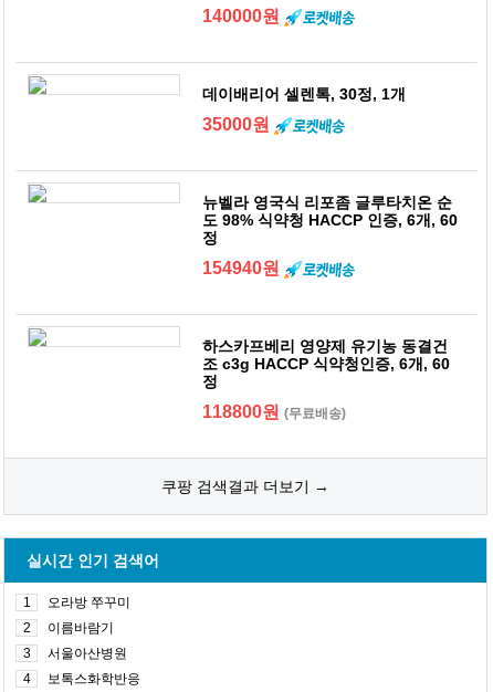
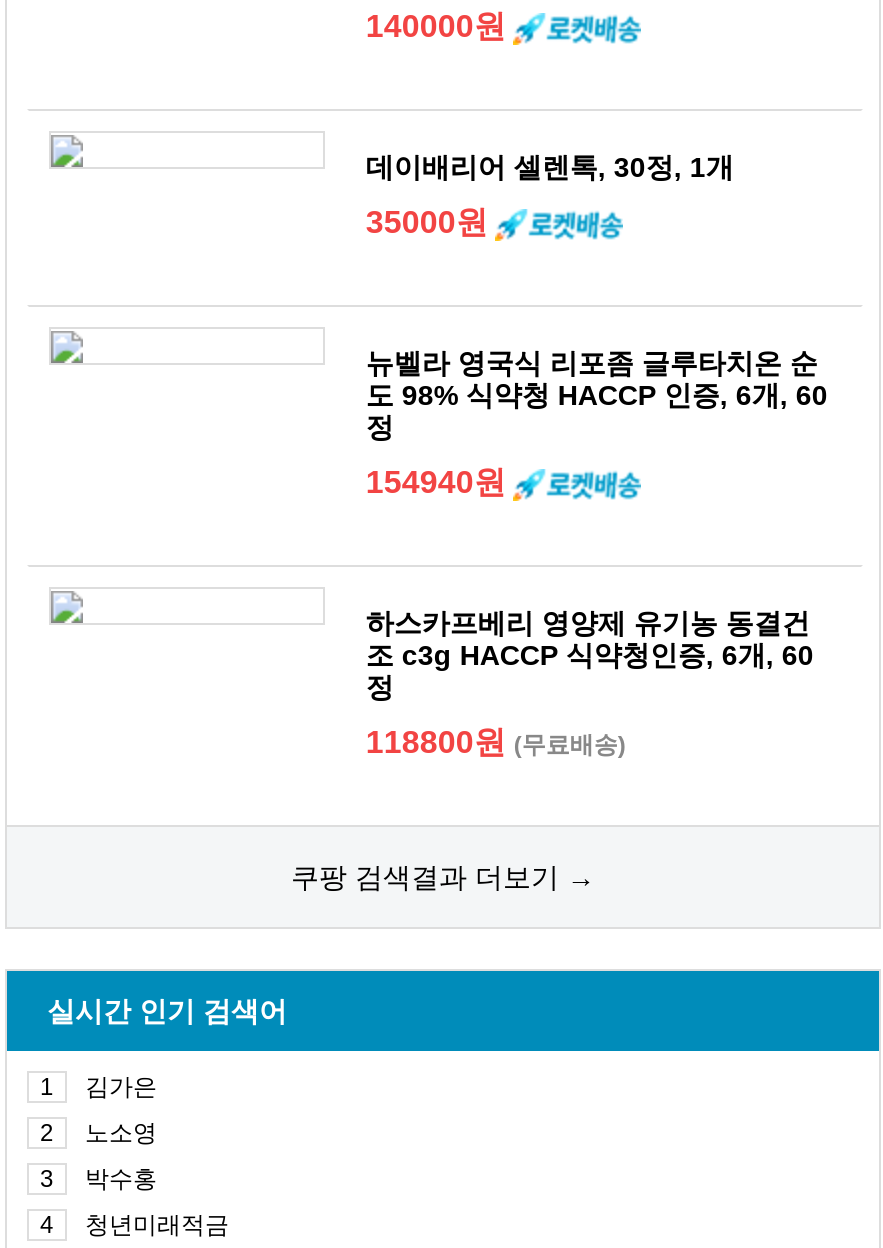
- 오라방 쭈꾸미
+ 김가은

- 이름바람기
+ 노소영

- 서울아산병원
+ 박수홍

- 보톡스화학반응
+ 청년미래적금
